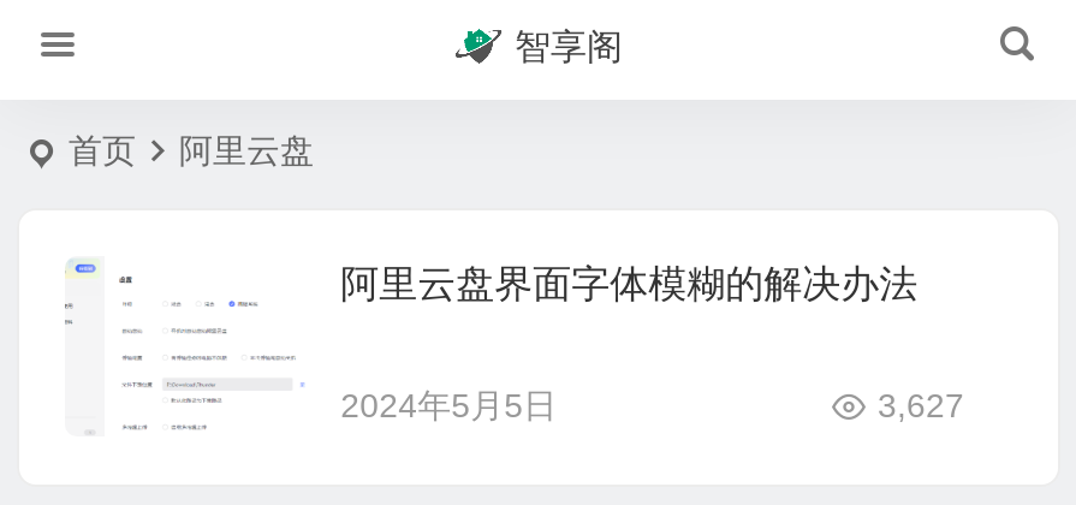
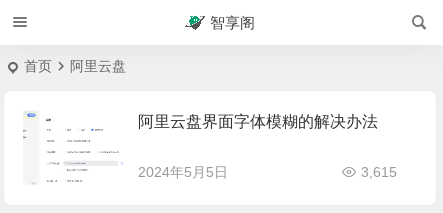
- 3,627
+ 3,615
